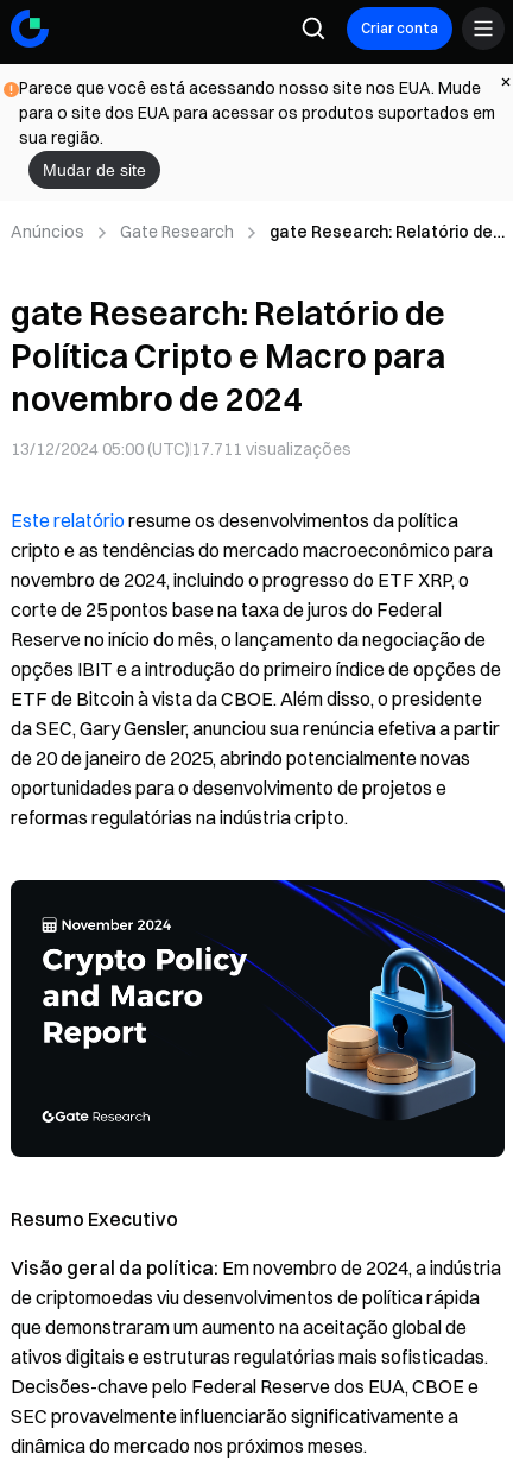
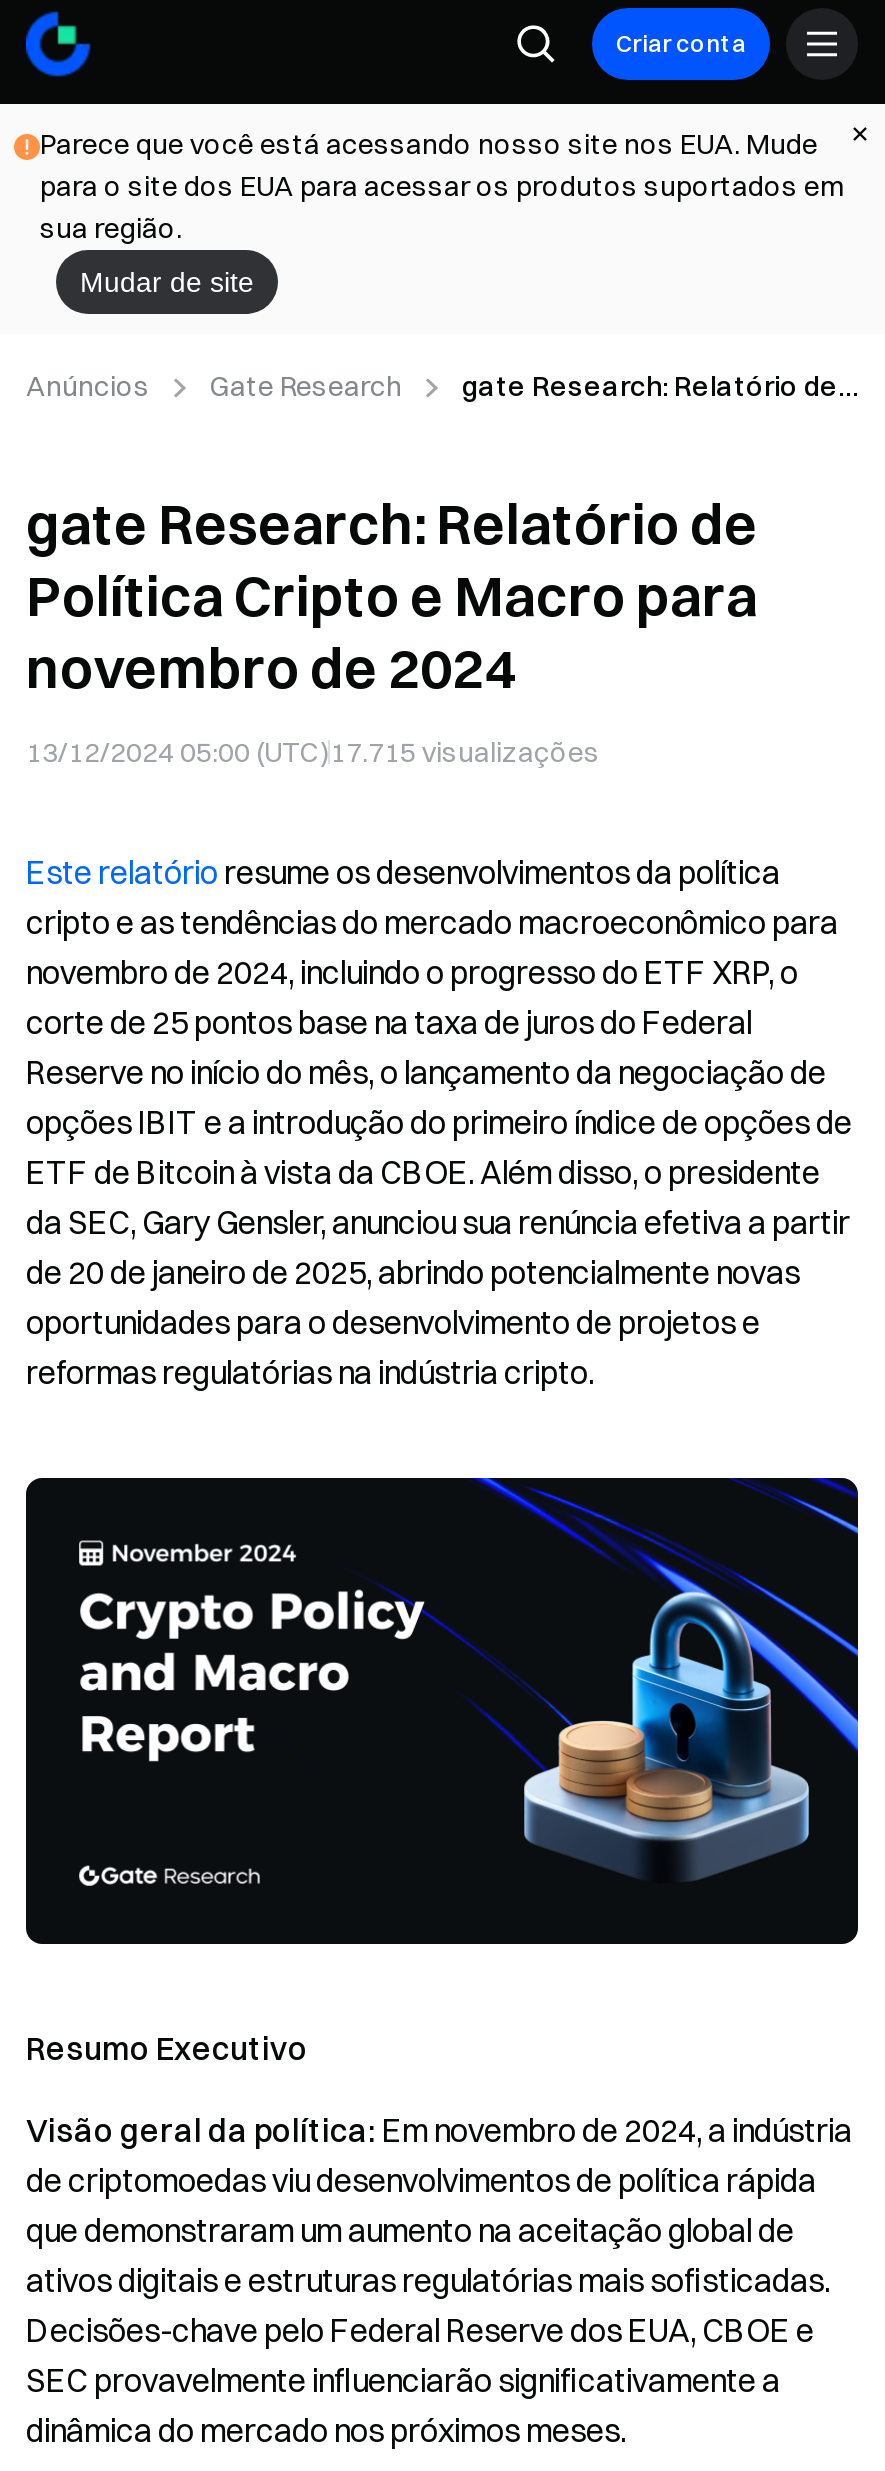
- 13/12/2024 05:00 (UTC)17.711 visualizações
+ 13/12/2024 05:00 (UTC)17.715 visualizações
